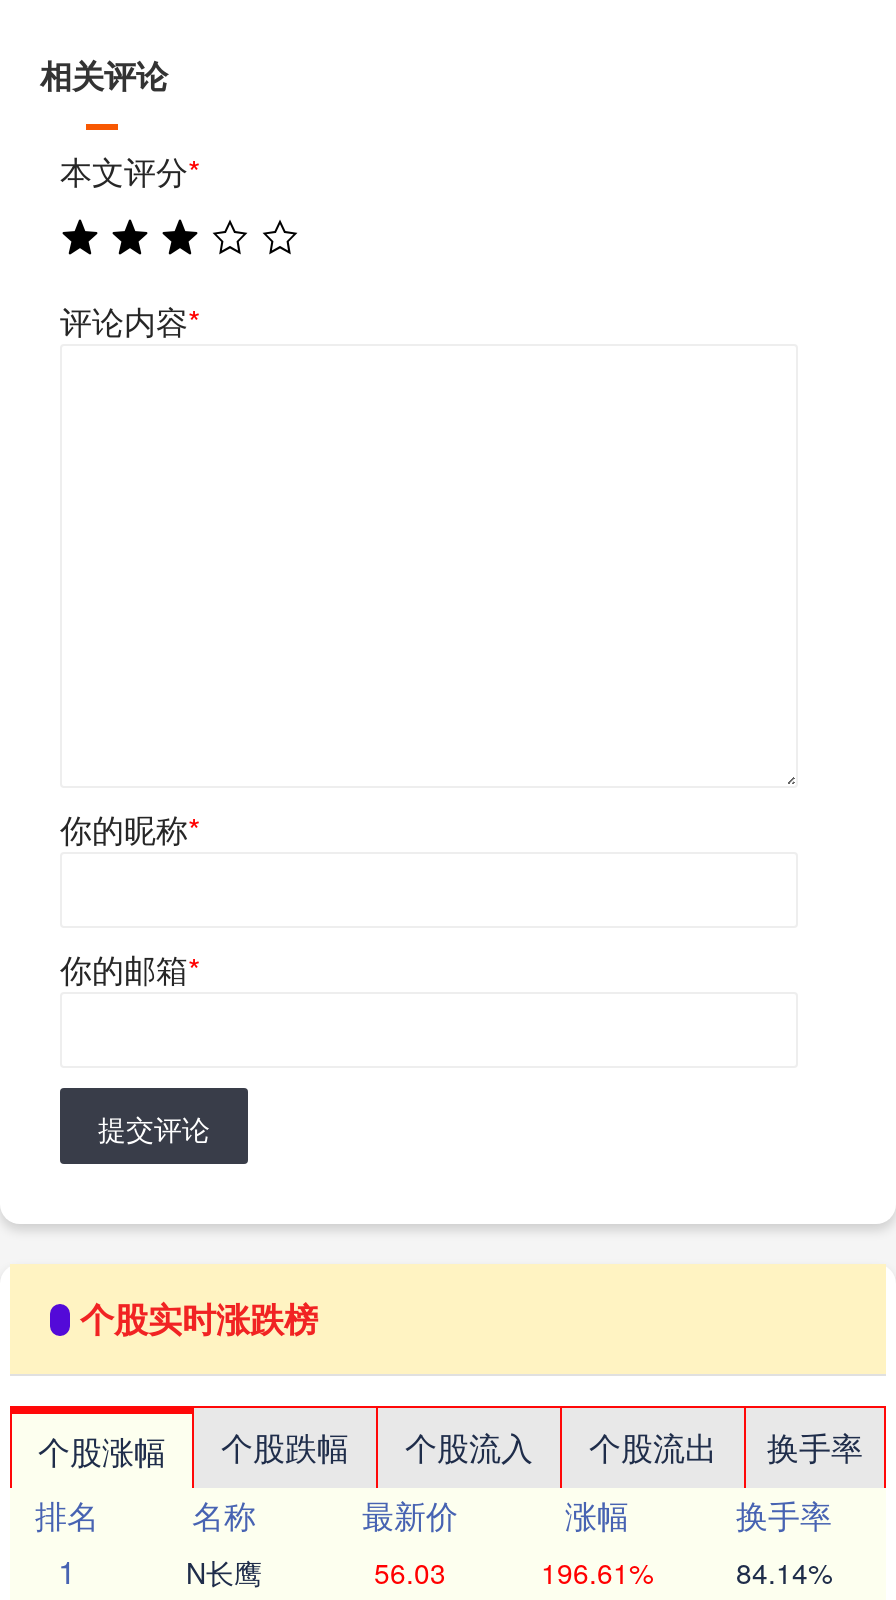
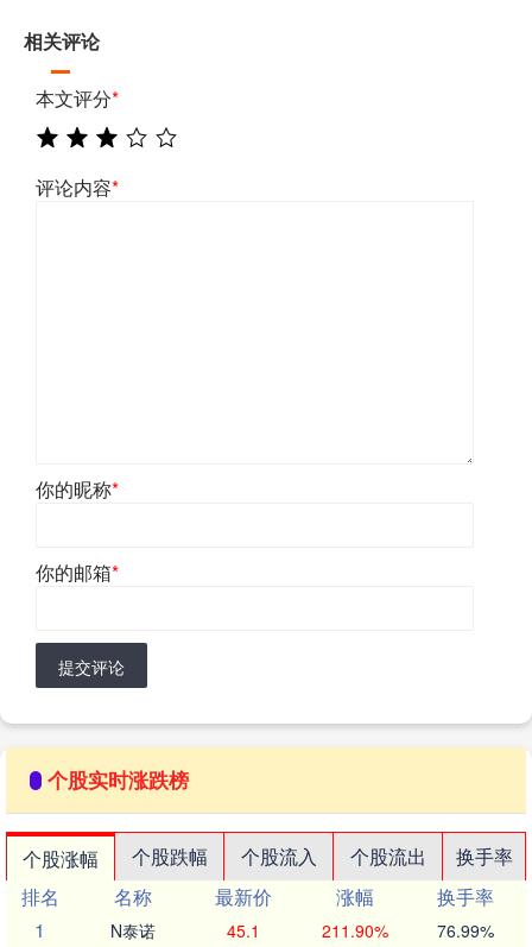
- N长鹰
+ N泰诺

- 56.03
+ 45.1

- 196.61%
+ 211.90%

- 84.14%
+ 76.99%
